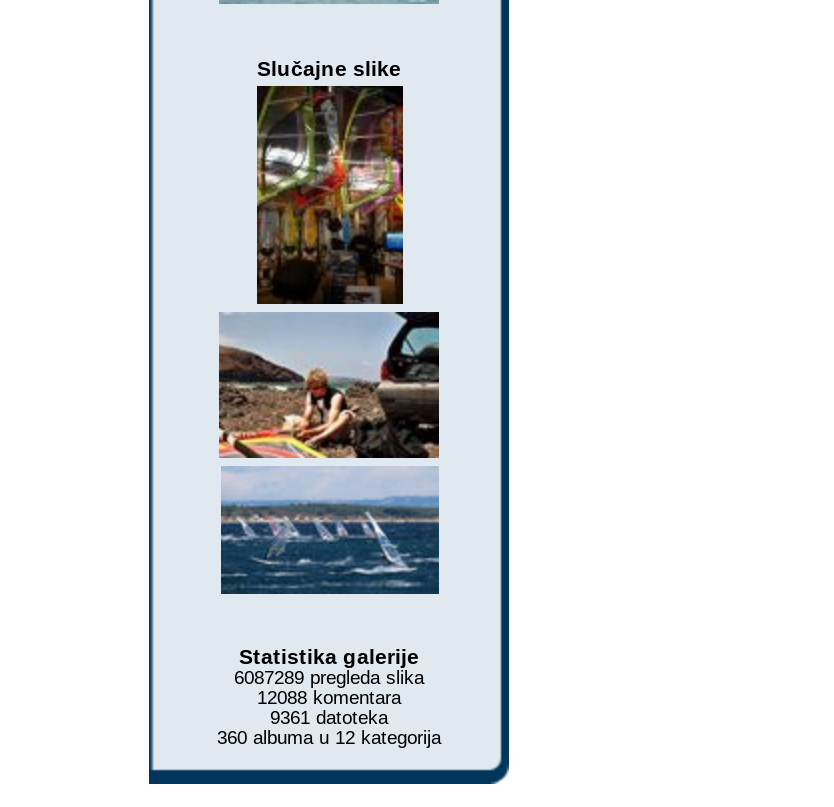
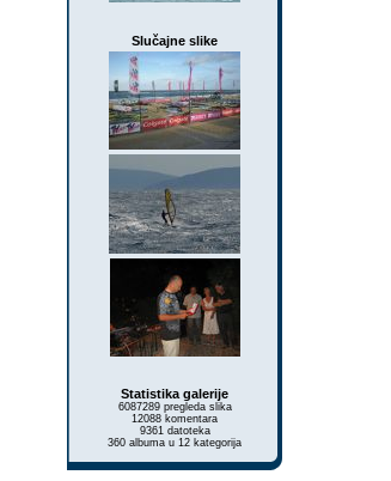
- [image]
+ [image]
